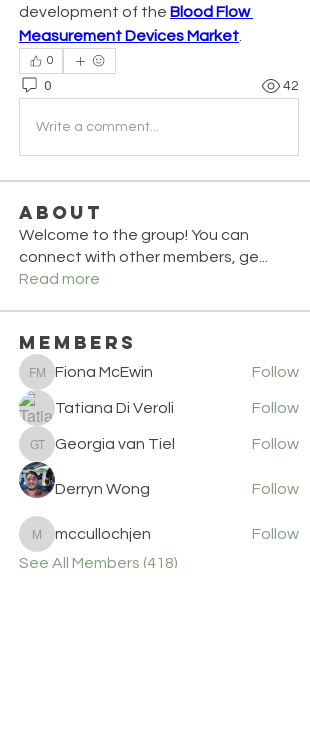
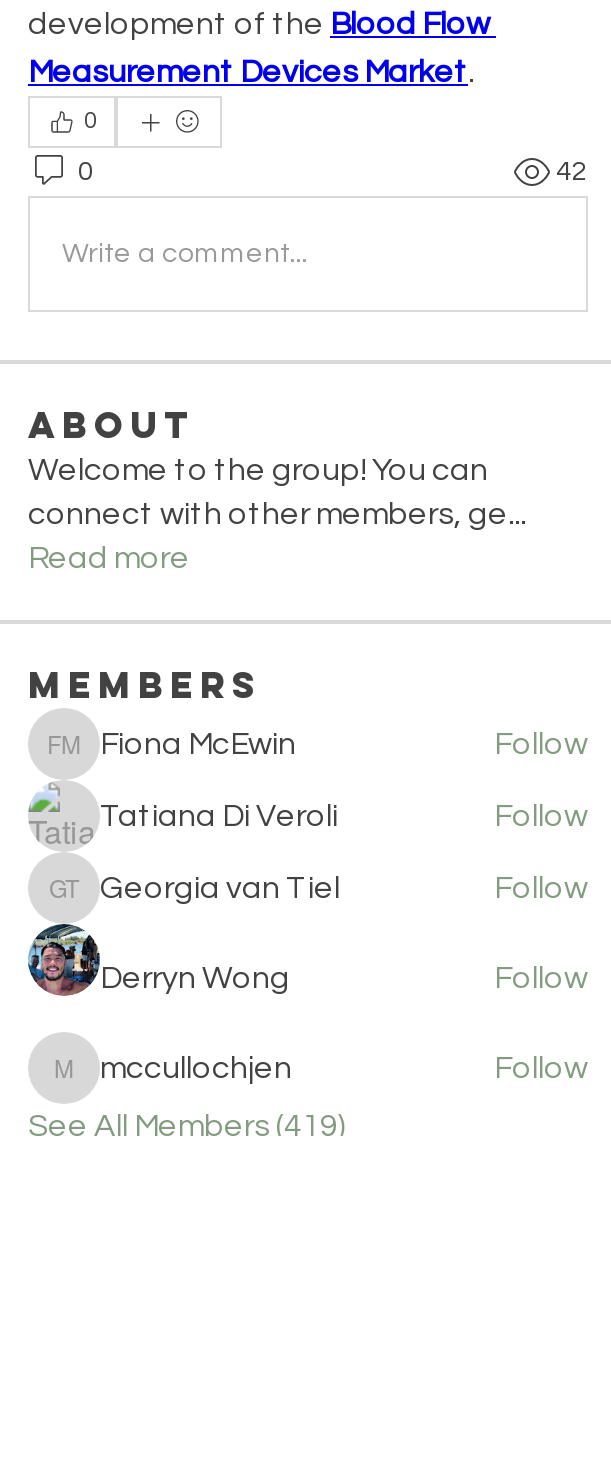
- See All Members (418)
+ See All Members (419)
